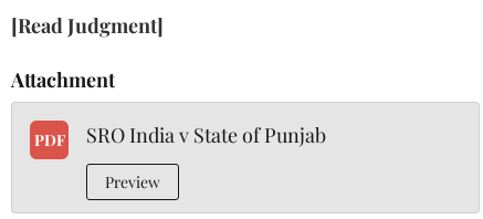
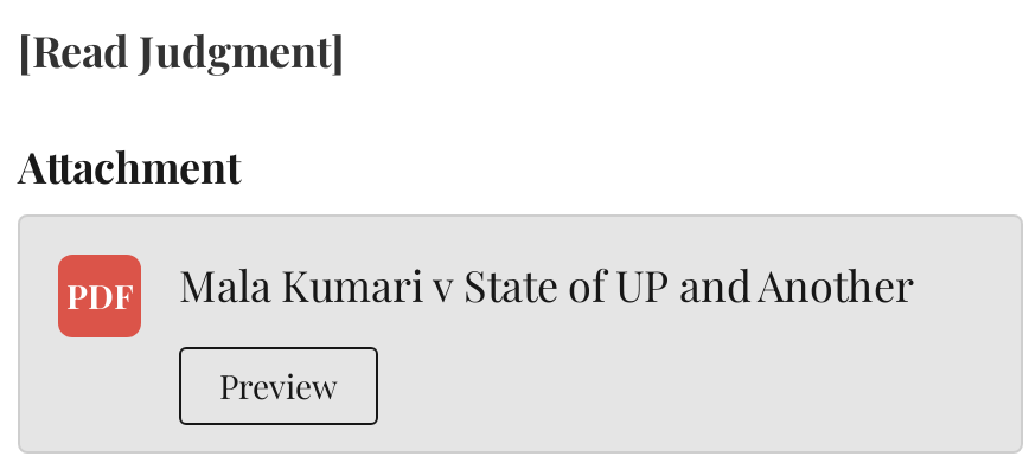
- SRO India v State of Punjab
+ Mala Kumari v State of UP and Another
